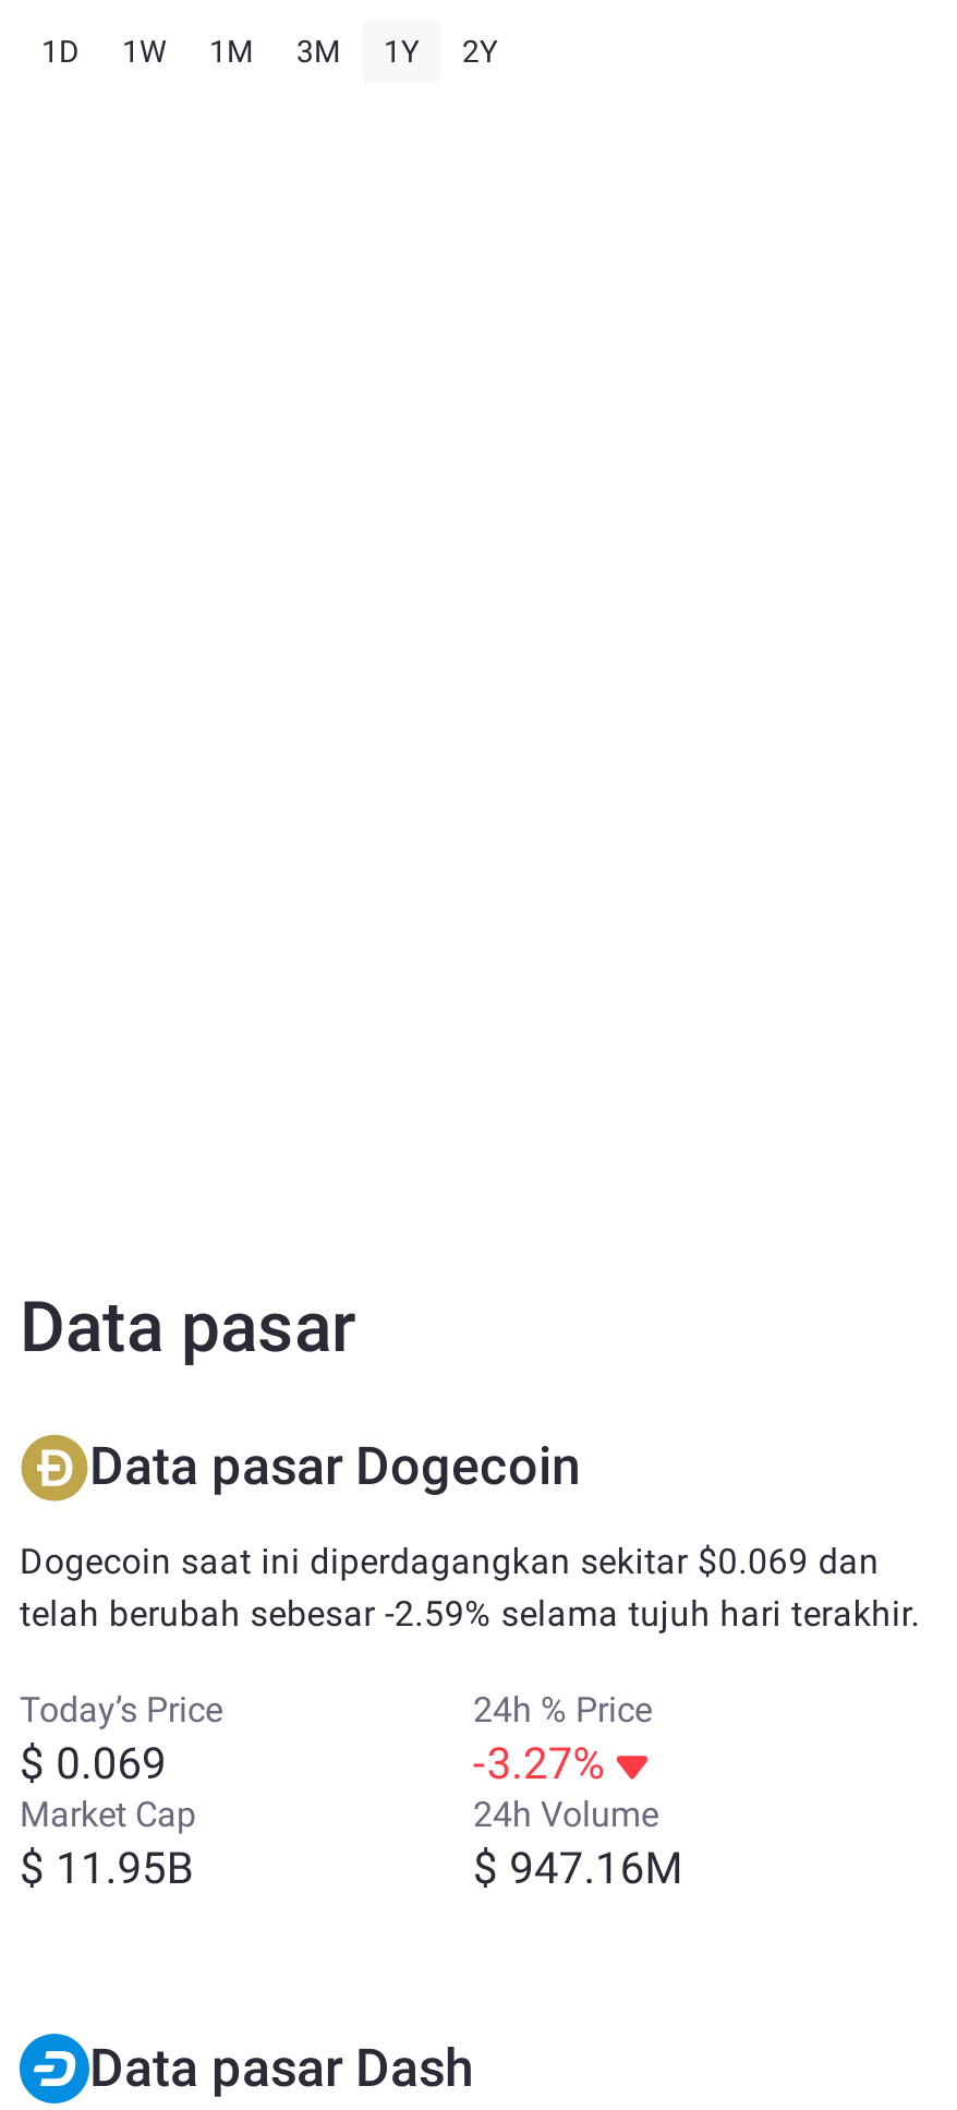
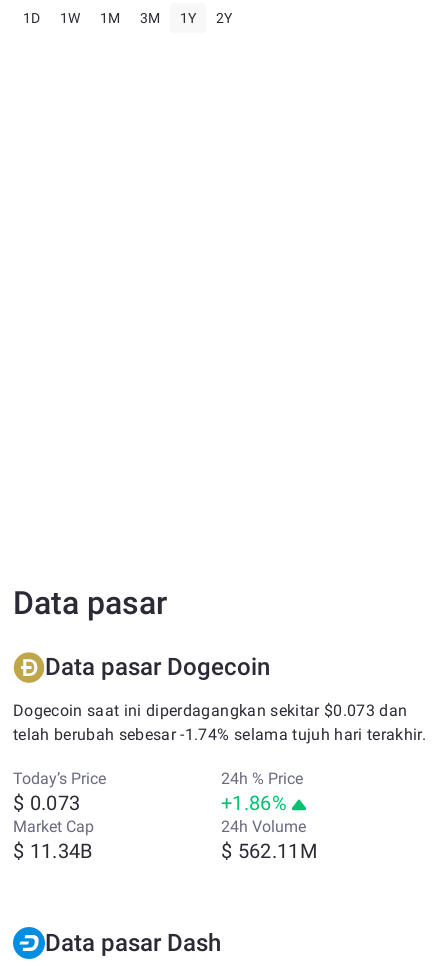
- Dogecoin saat ini diperdagangkan sekitar $0.069 dan
+ Dogecoin saat ini diperdagangkan sekitar $0.073 dan

- telah berubah sebesar -2.59% selama tujuh hari terakhir.
+ telah berubah sebesar -1.74% selama tujuh hari terakhir.

- $ 0.069
+ $ 0.073

- -3.27%
+ +1.86%

- $ 11.95B
+ $ 11.34B

- $ 947.16M
+ $ 562.11M
